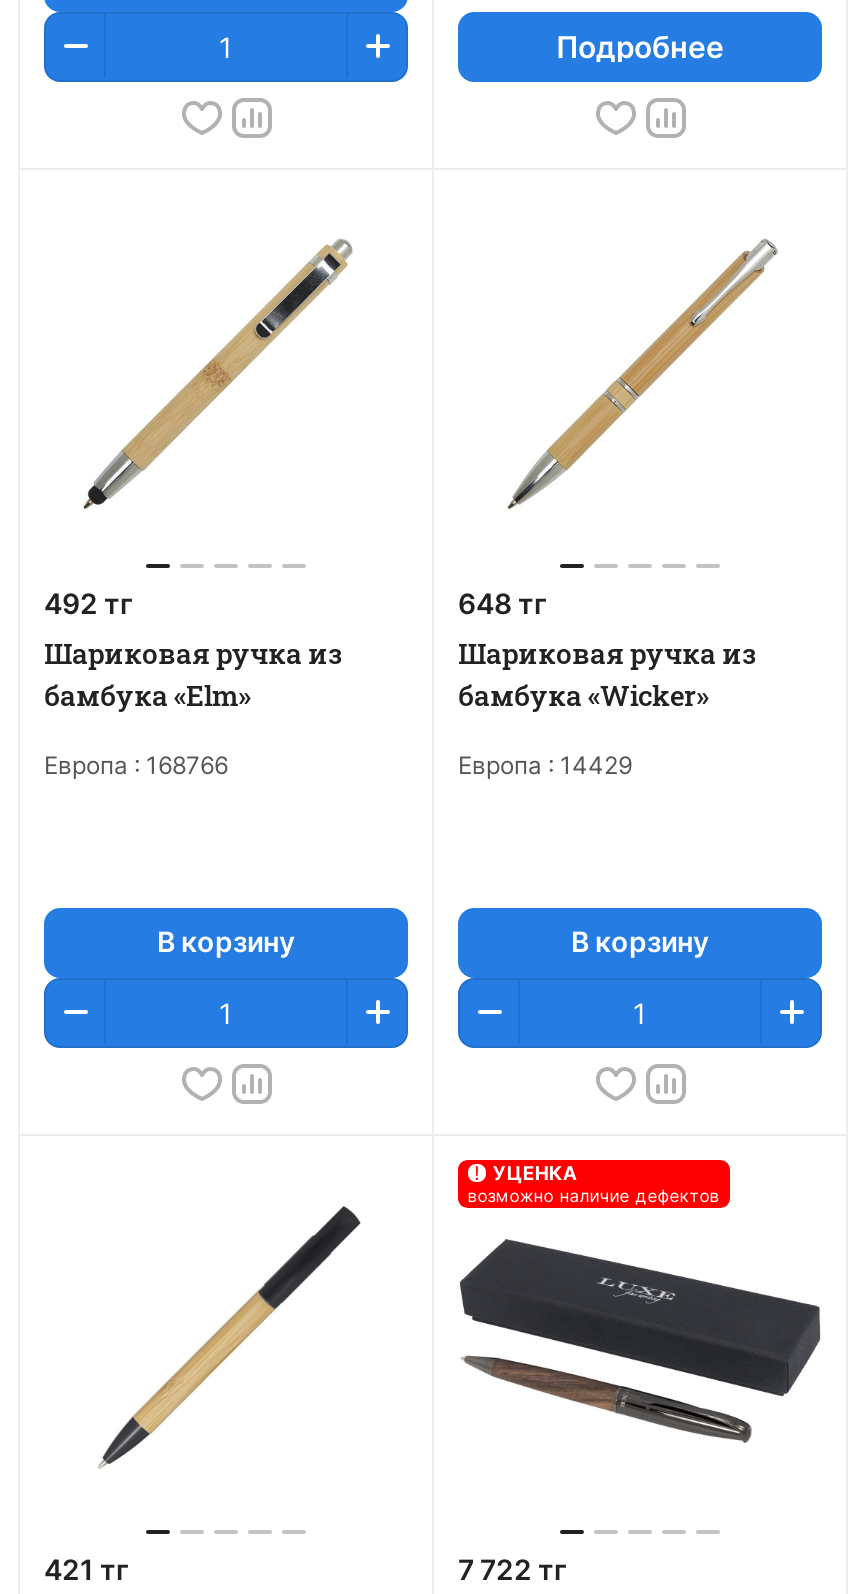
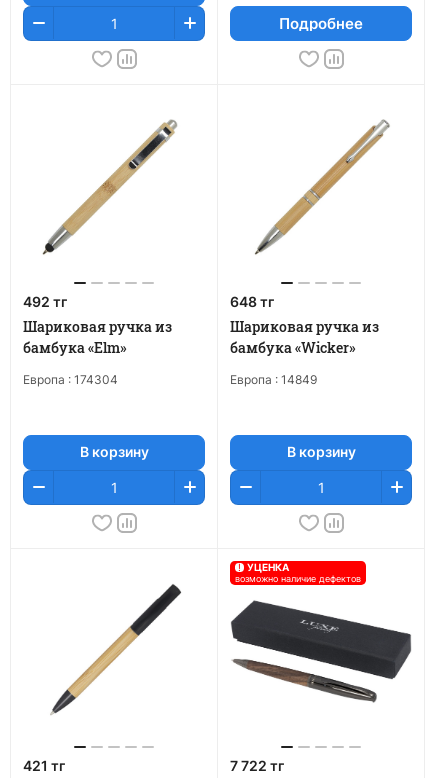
- Европа : 168766
+ Европа : 174304

- Европа : 14429
+ Европа : 14849
